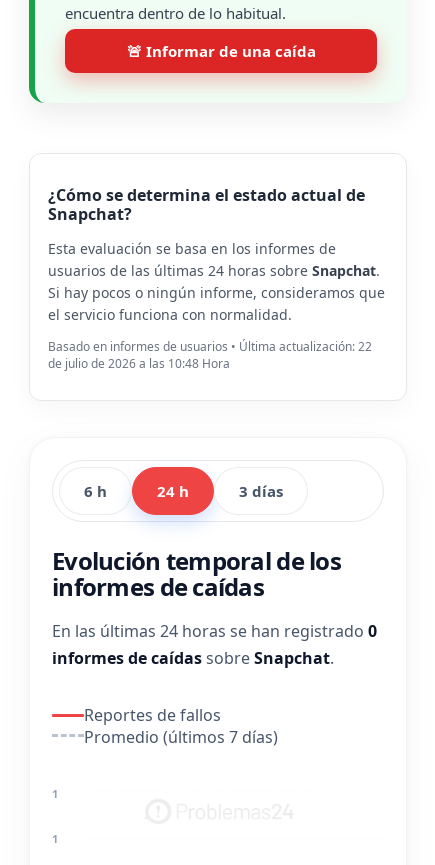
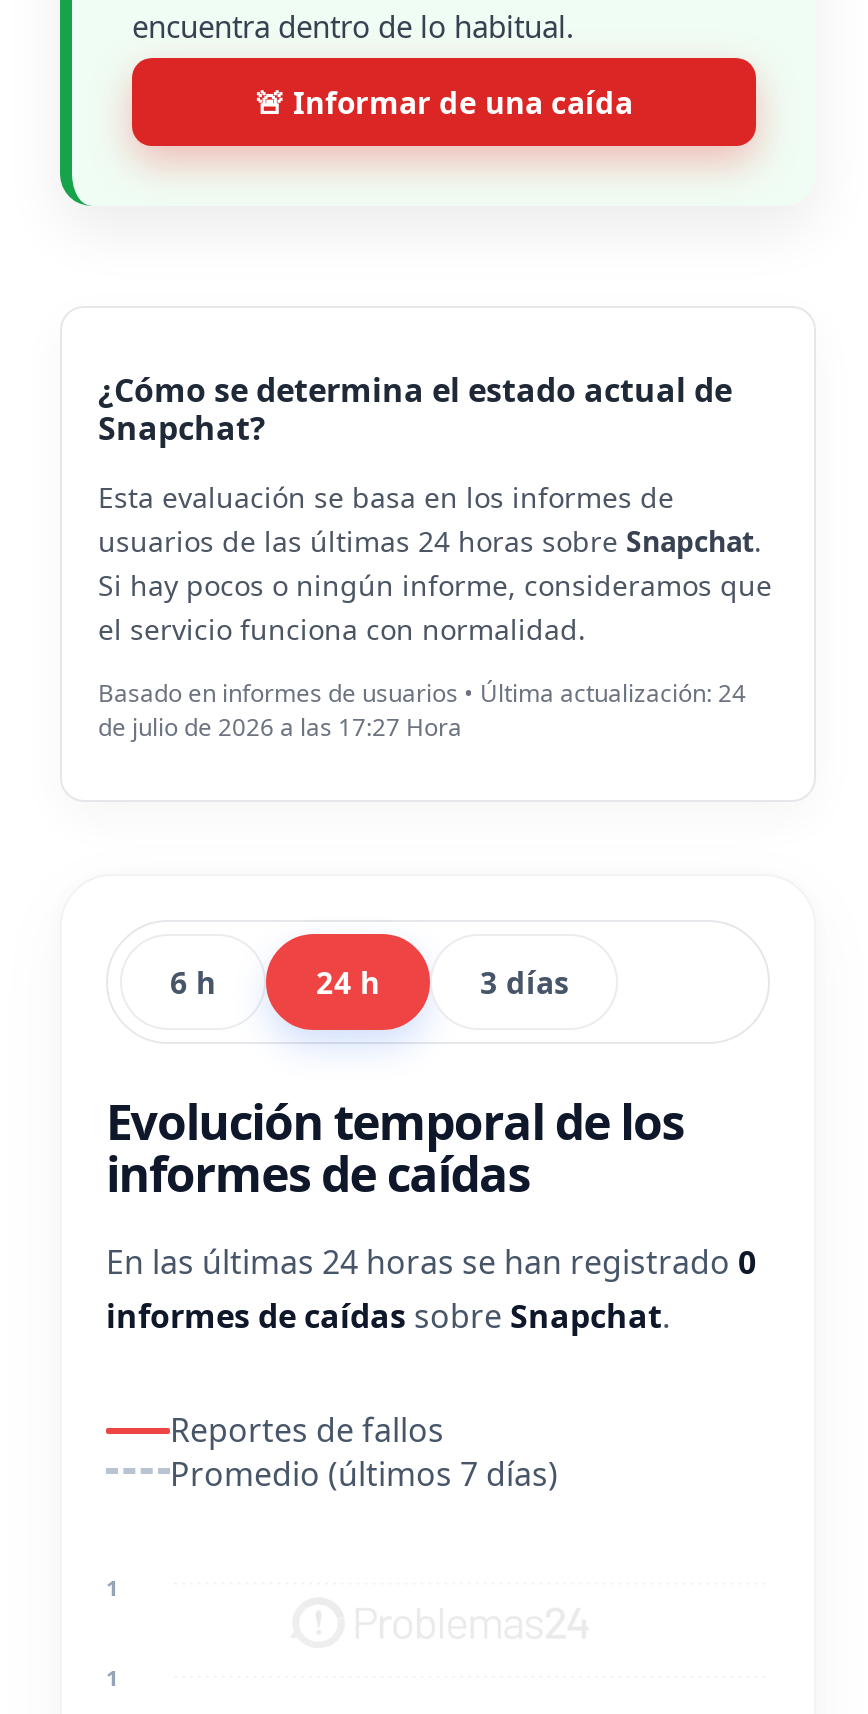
- Basado en informes de usuarios • Última actualización: 22
+ Basado en informes de usuarios • Última actualización: 24

- de julio de 2026 a las 10:48 Hora
+ de julio de 2026 a las 17:27 Hora
